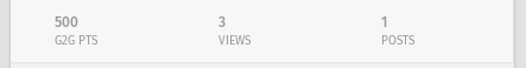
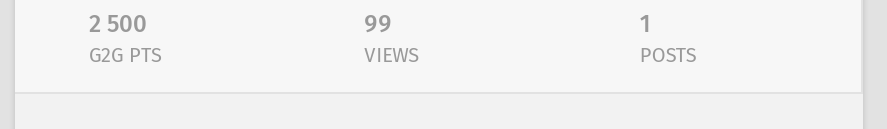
- 500
+ 2 500

- 3
+ 99
